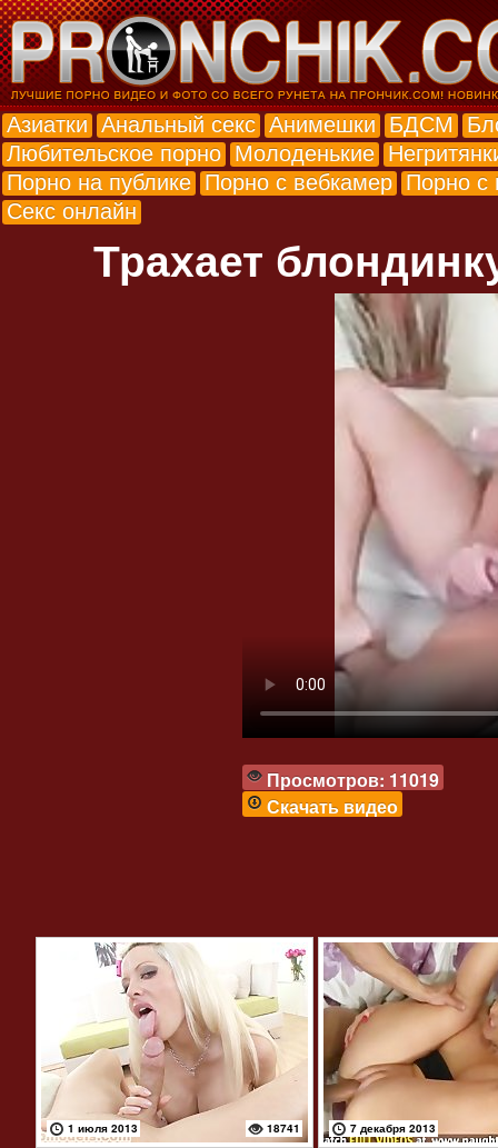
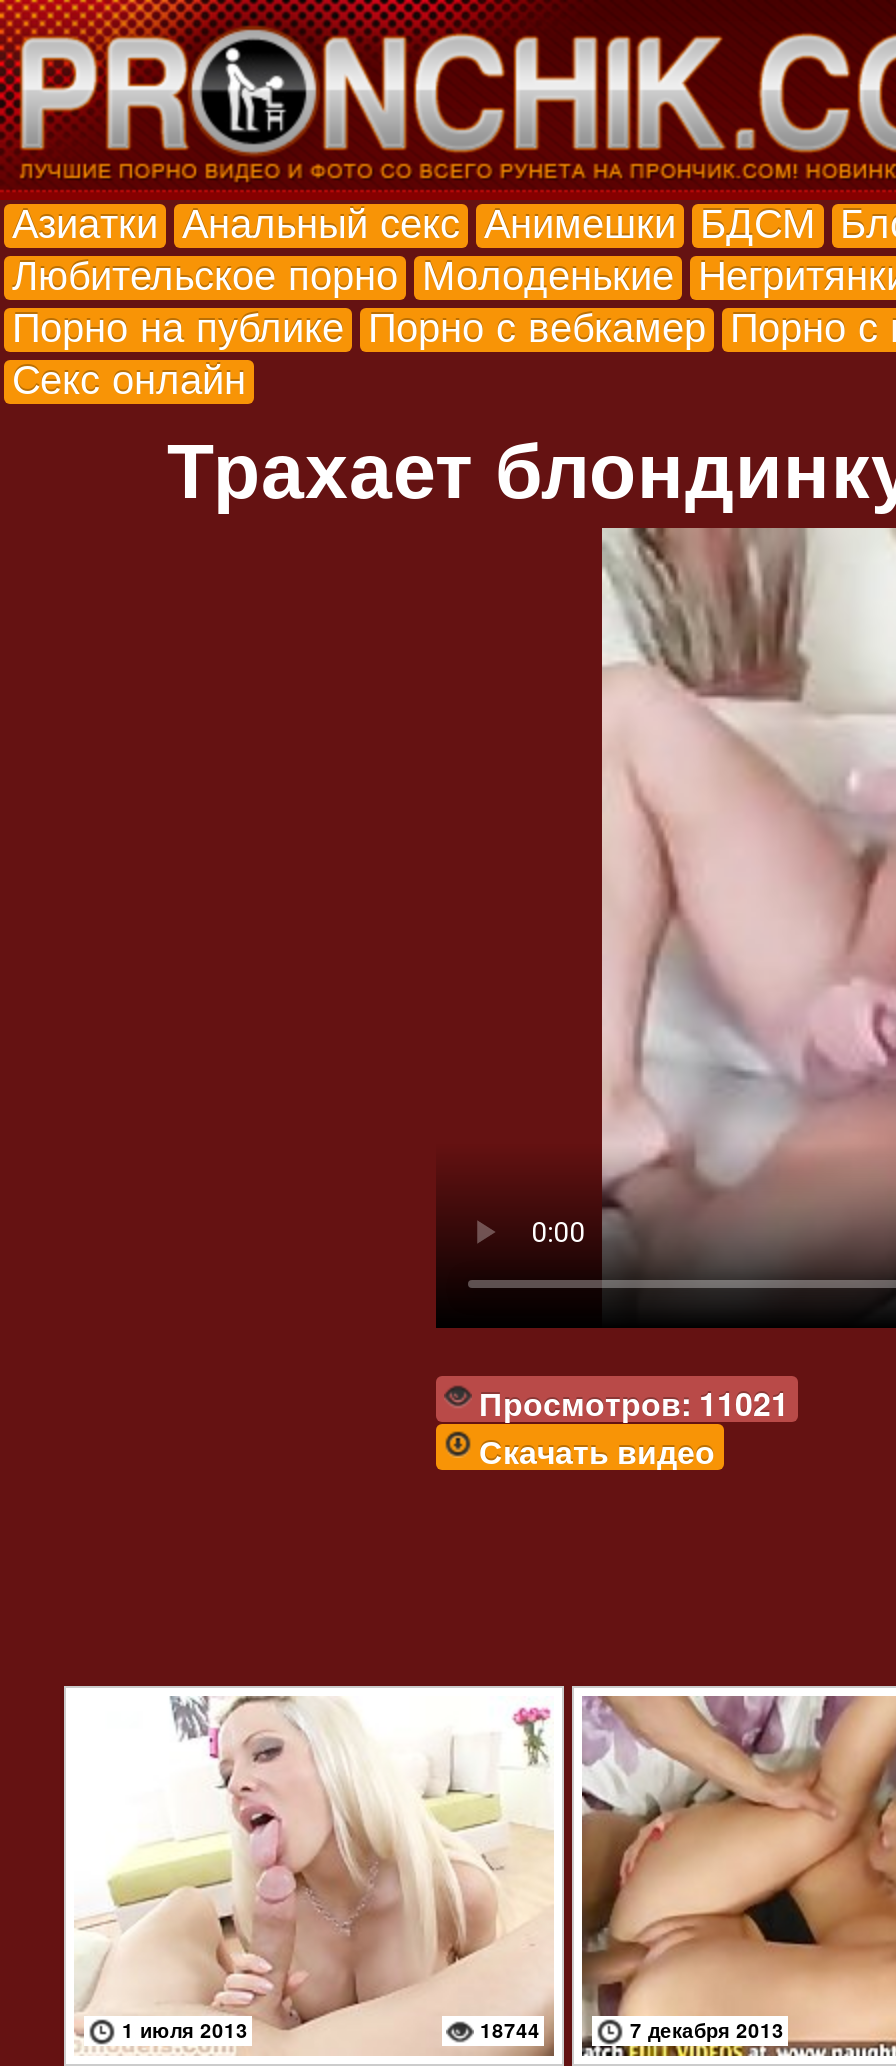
- Просмотров: 11019
+ Просмотров: 11021

- 18741
+ 18744
